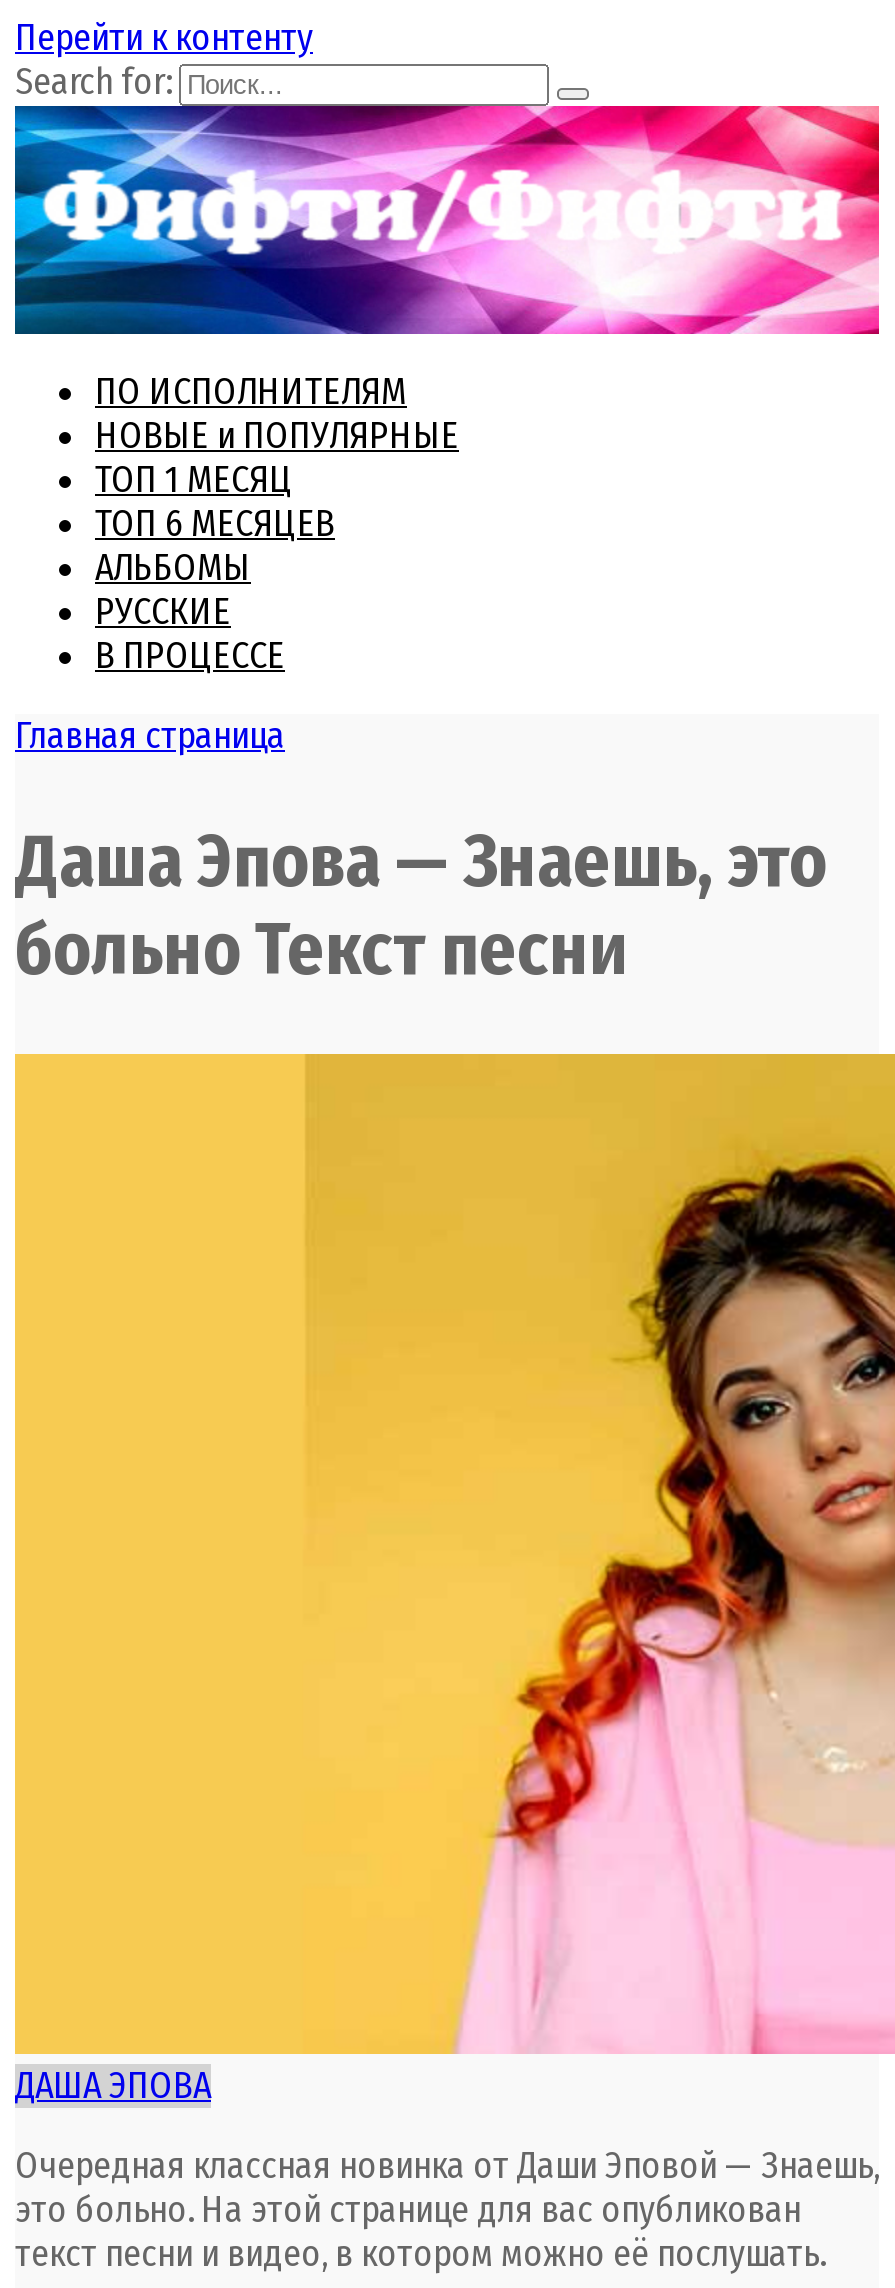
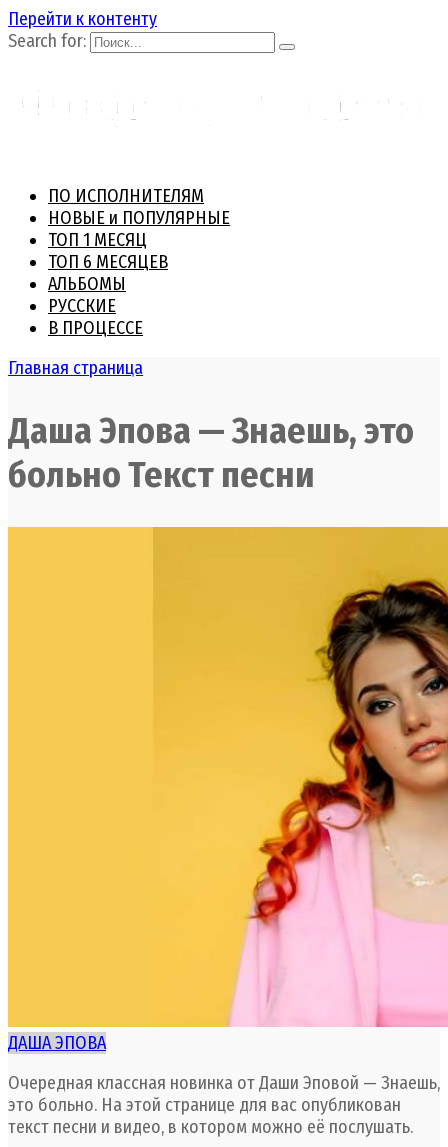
- [image]
